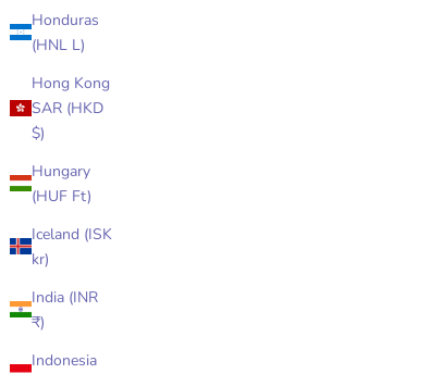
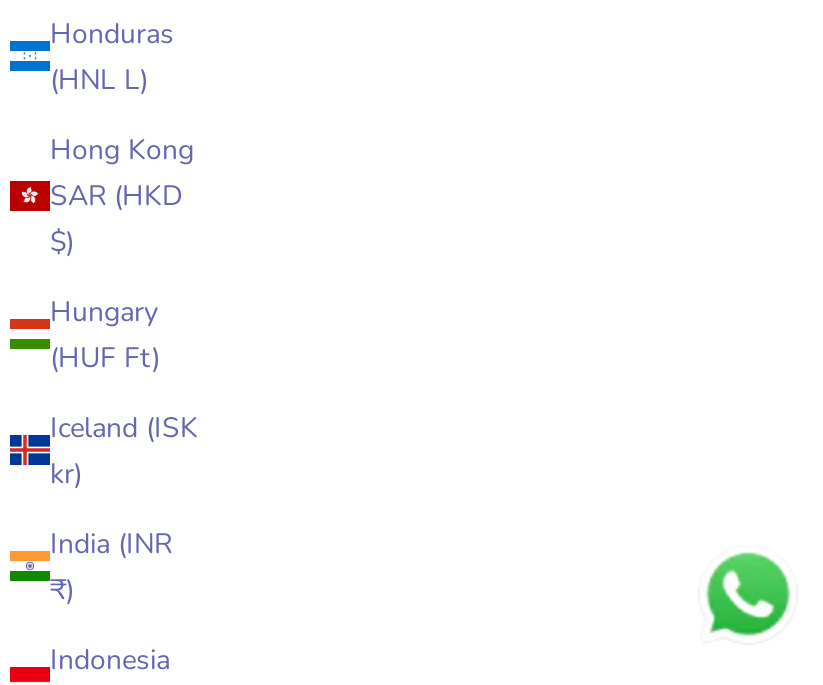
+ [image]
